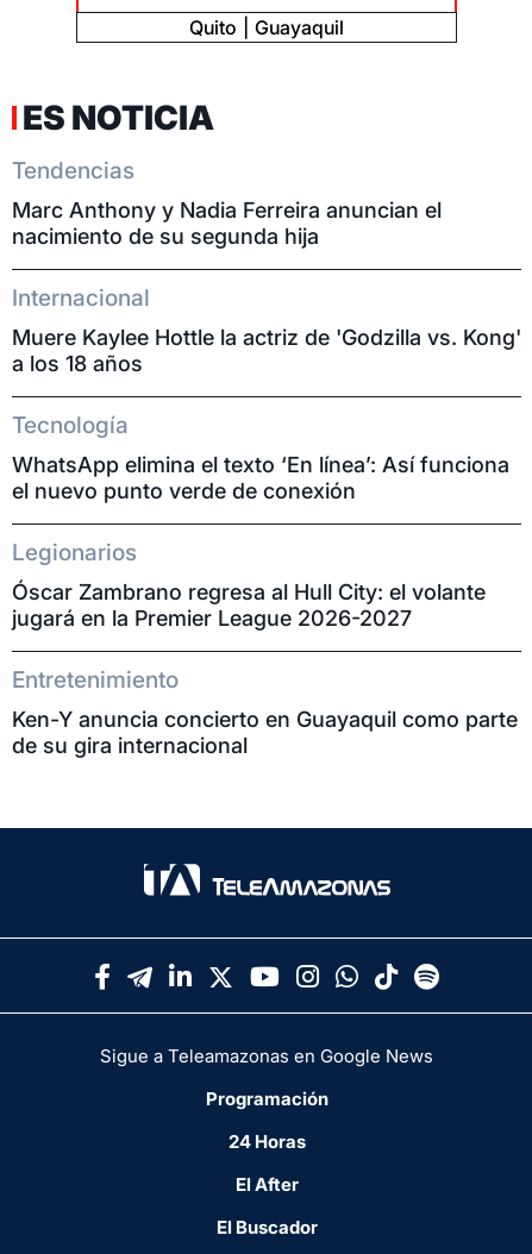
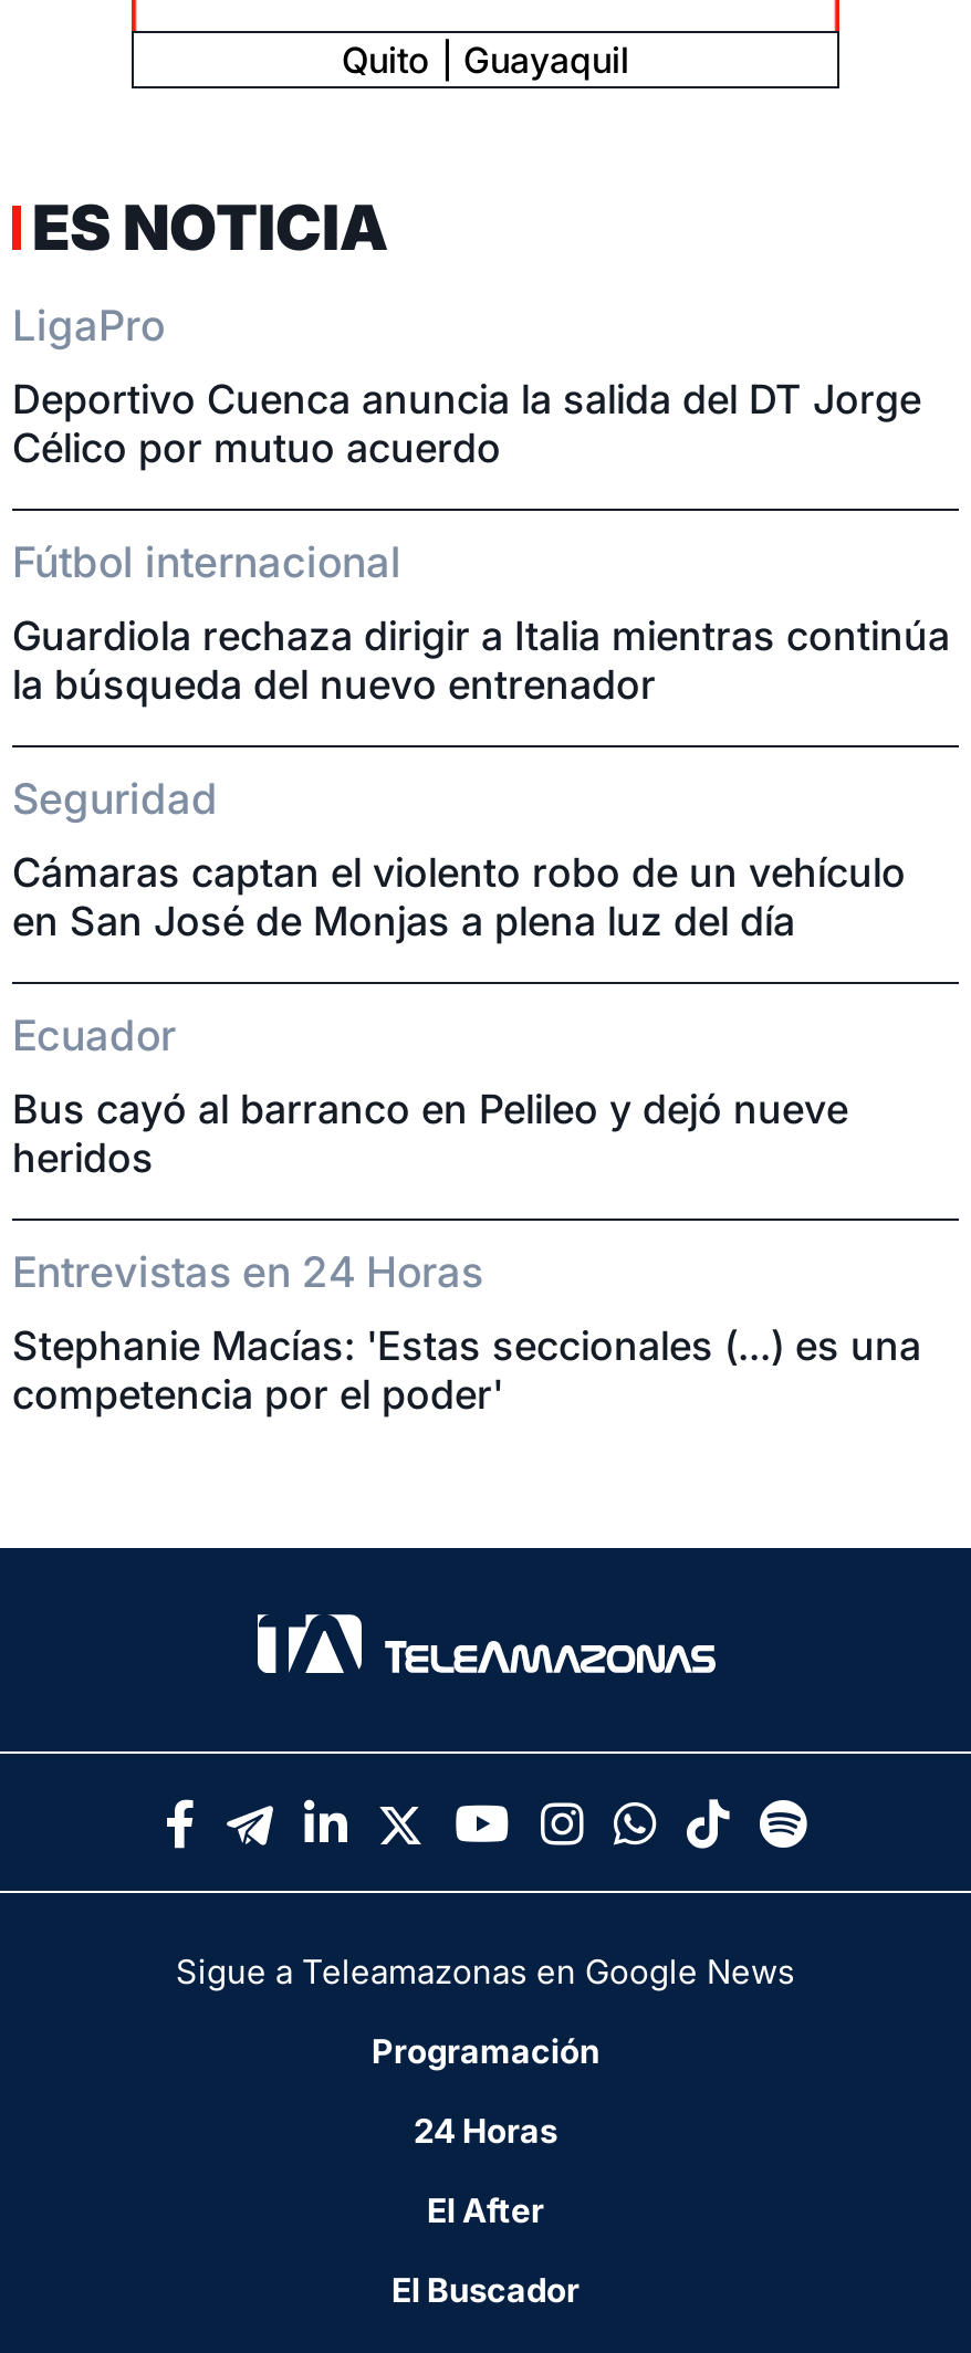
- Tendencias
+ LigaPro

- Marc Anthony y Nadia Ferreira anuncian el
- nacimiento de su segunda hija
+ Deportivo Cuenca anuncia la salida del DT Jorge
+ Célico por mutuo acuerdo

- Internacional
+ Fútbol internacional

- Muere Kaylee Hottle la actriz de 'Godzilla vs. Kong'
- a los 18 años
+ Guardiola rechaza dirigir a Italia mientras continúa
+ la búsqueda del nuevo entrenador

- Tecnología
+ Seguridad

- WhatsApp elimina el texto ‘En línea’: Así funciona
- el nuevo punto verde de conexión
+ Cámaras captan el violento robo de un vehículo
+ en San José de Monjas a plena luz del día

- Legionarios
+ Ecuador

- Óscar Zambrano regresa al Hull City: el volante
- jugará en la Premier League 2026-2027
+ Bus cayó al barranco en Pelileo y dejó nueve
+ heridos

- Entretenimiento
+ Entrevistas en 24 Horas

- Ken-Y anuncia concierto en Guayaquil como parte
- de su gira internacional
+ Stephanie Macías: 'Estas seccionales (...) es una
+ competencia por el poder'
